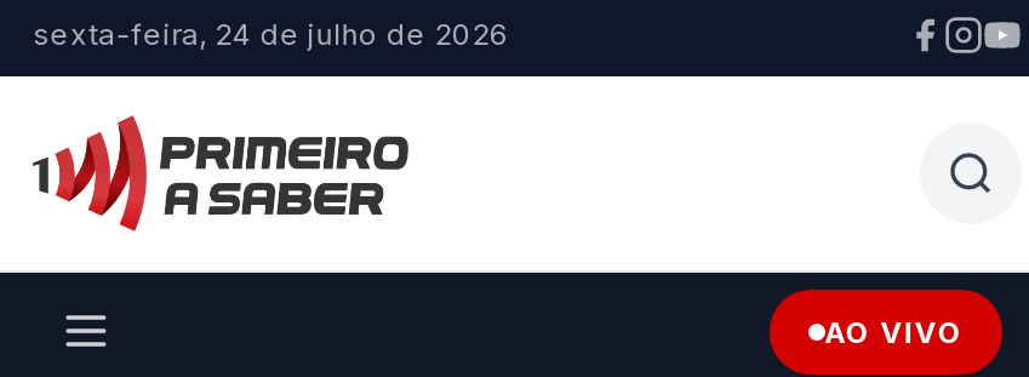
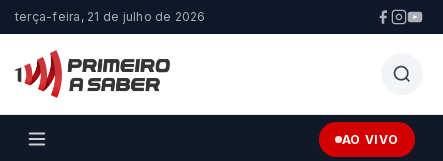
- sexta-feira, 24 de julho de 2026
+ terça-feira, 21 de julho de 2026
